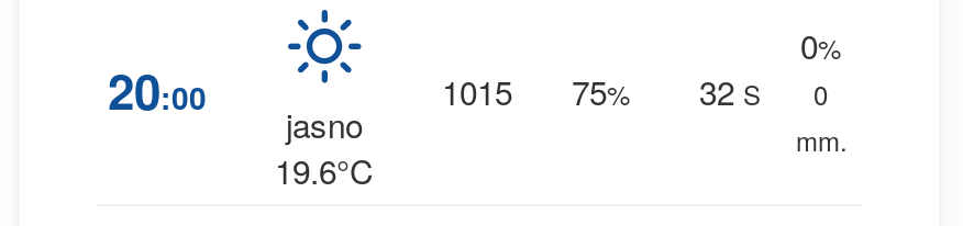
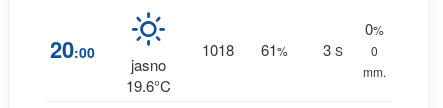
- 1015
+ 1018

- 75%
+ 61%

- 32 S
+ 3 S
